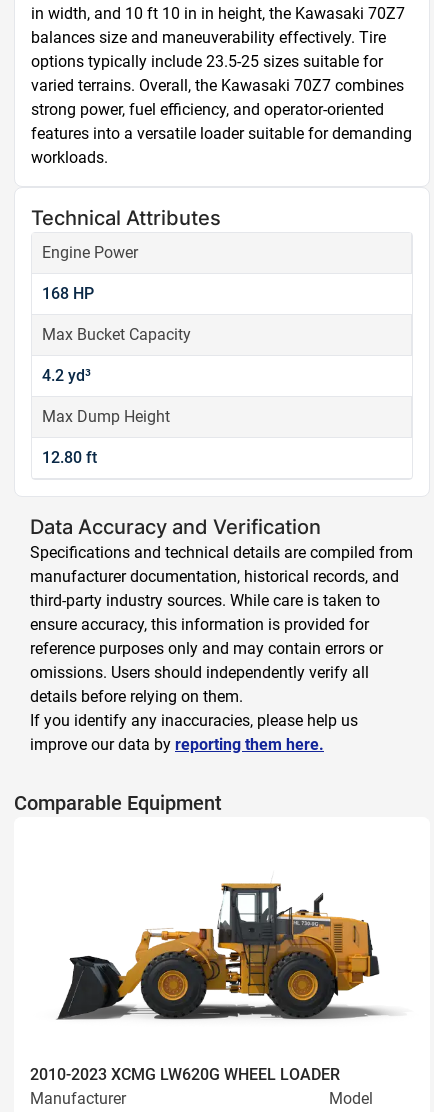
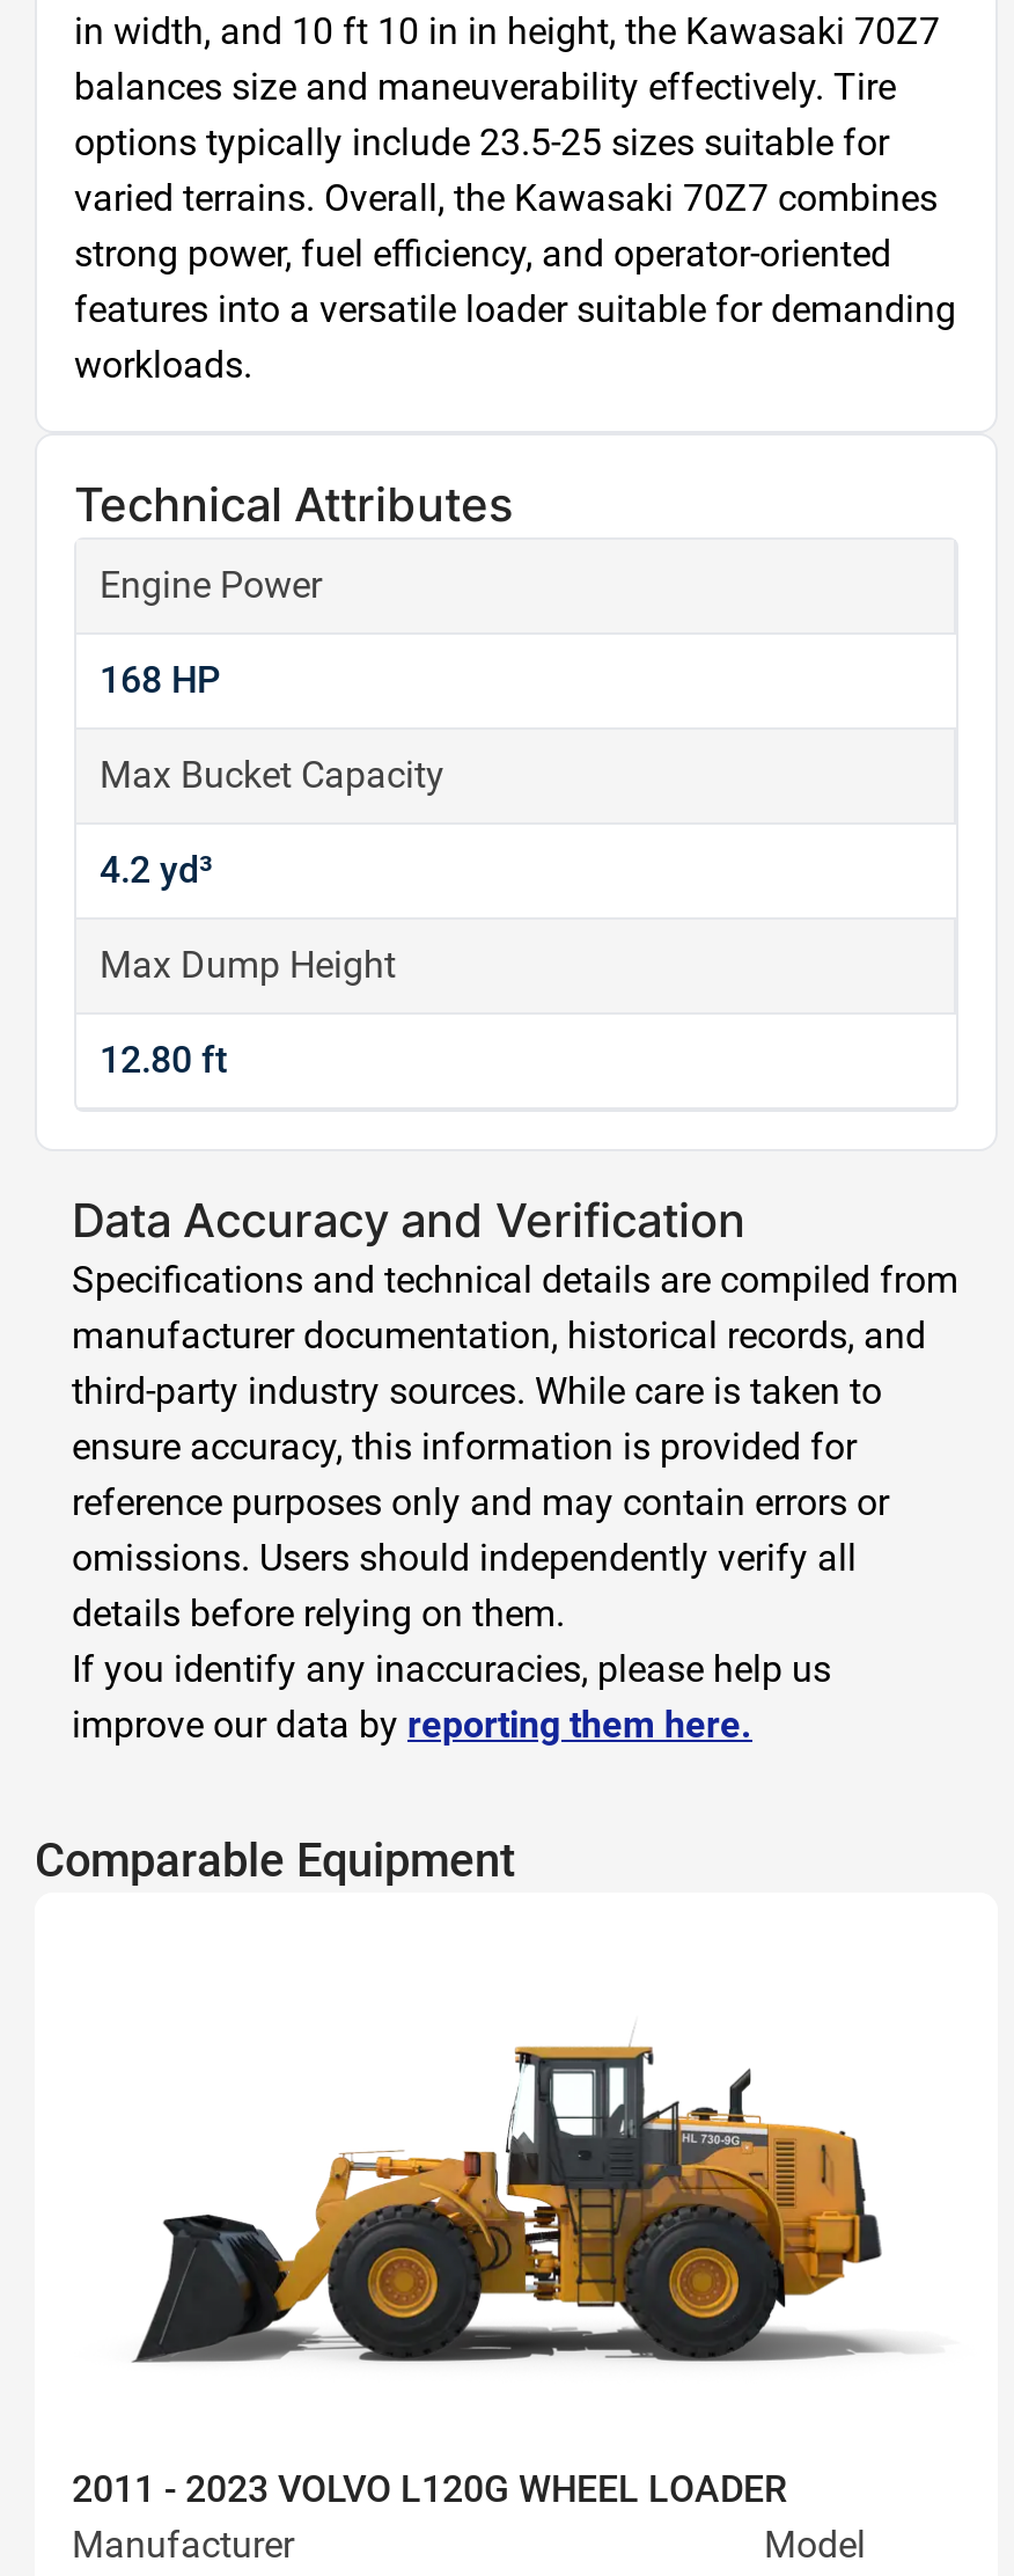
- 2010-2023 XCMG LW620G WHEEL LOADER
+ 2011 - 2023 VOLVO L120G WHEEL LOADER
